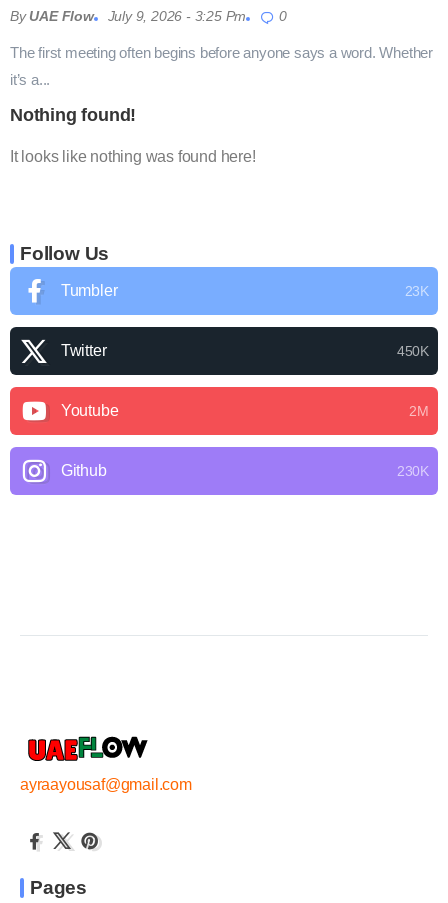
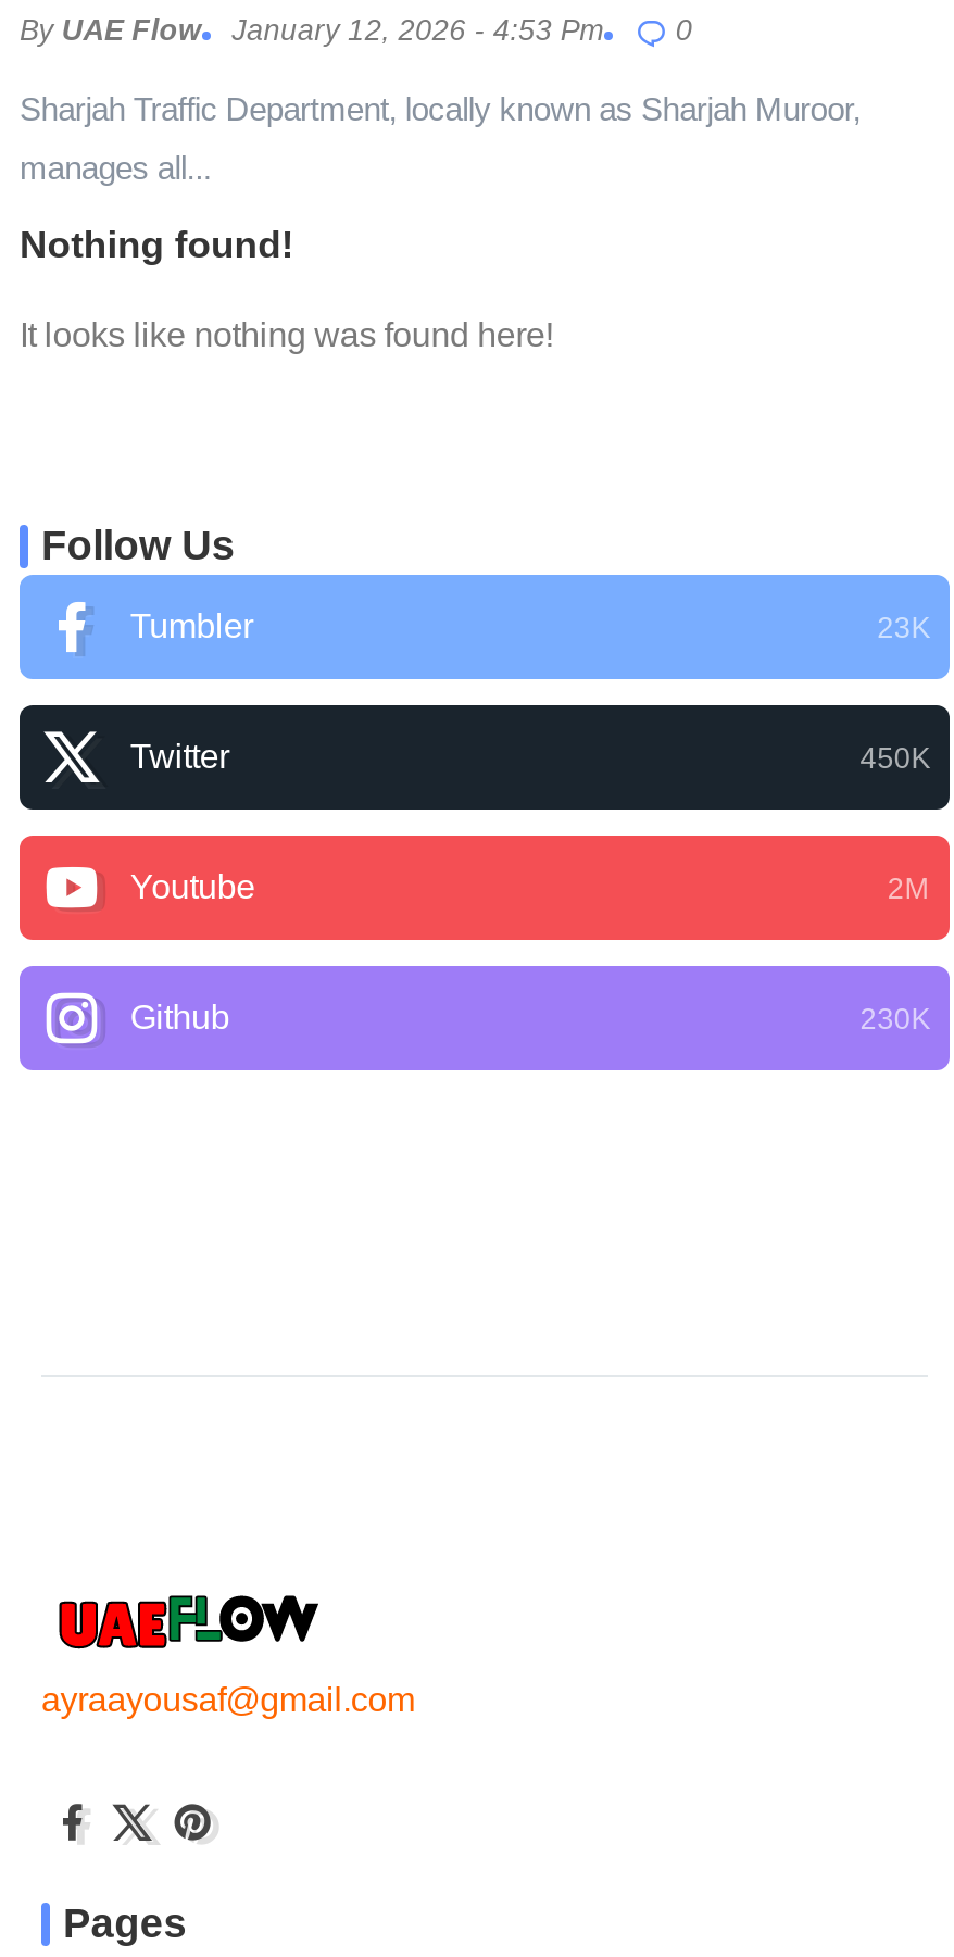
- By UAE Flow July 9, 2026 - 3:25 Pm
+ By UAE Flow January 12, 2026 - 4:53 Pm

- The first meeting often begins before anyone says a word. Whether
+ Sharjah Traffic Department, locally known as Sharjah Muroor,

- it’s a...
+ manages all...
